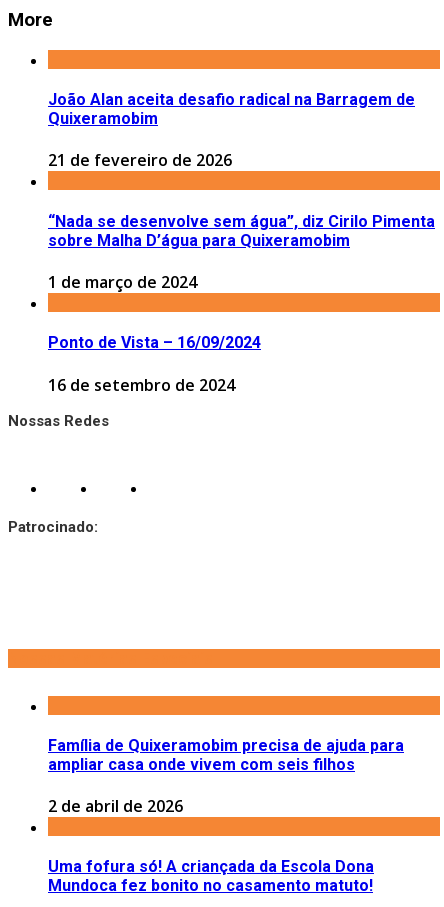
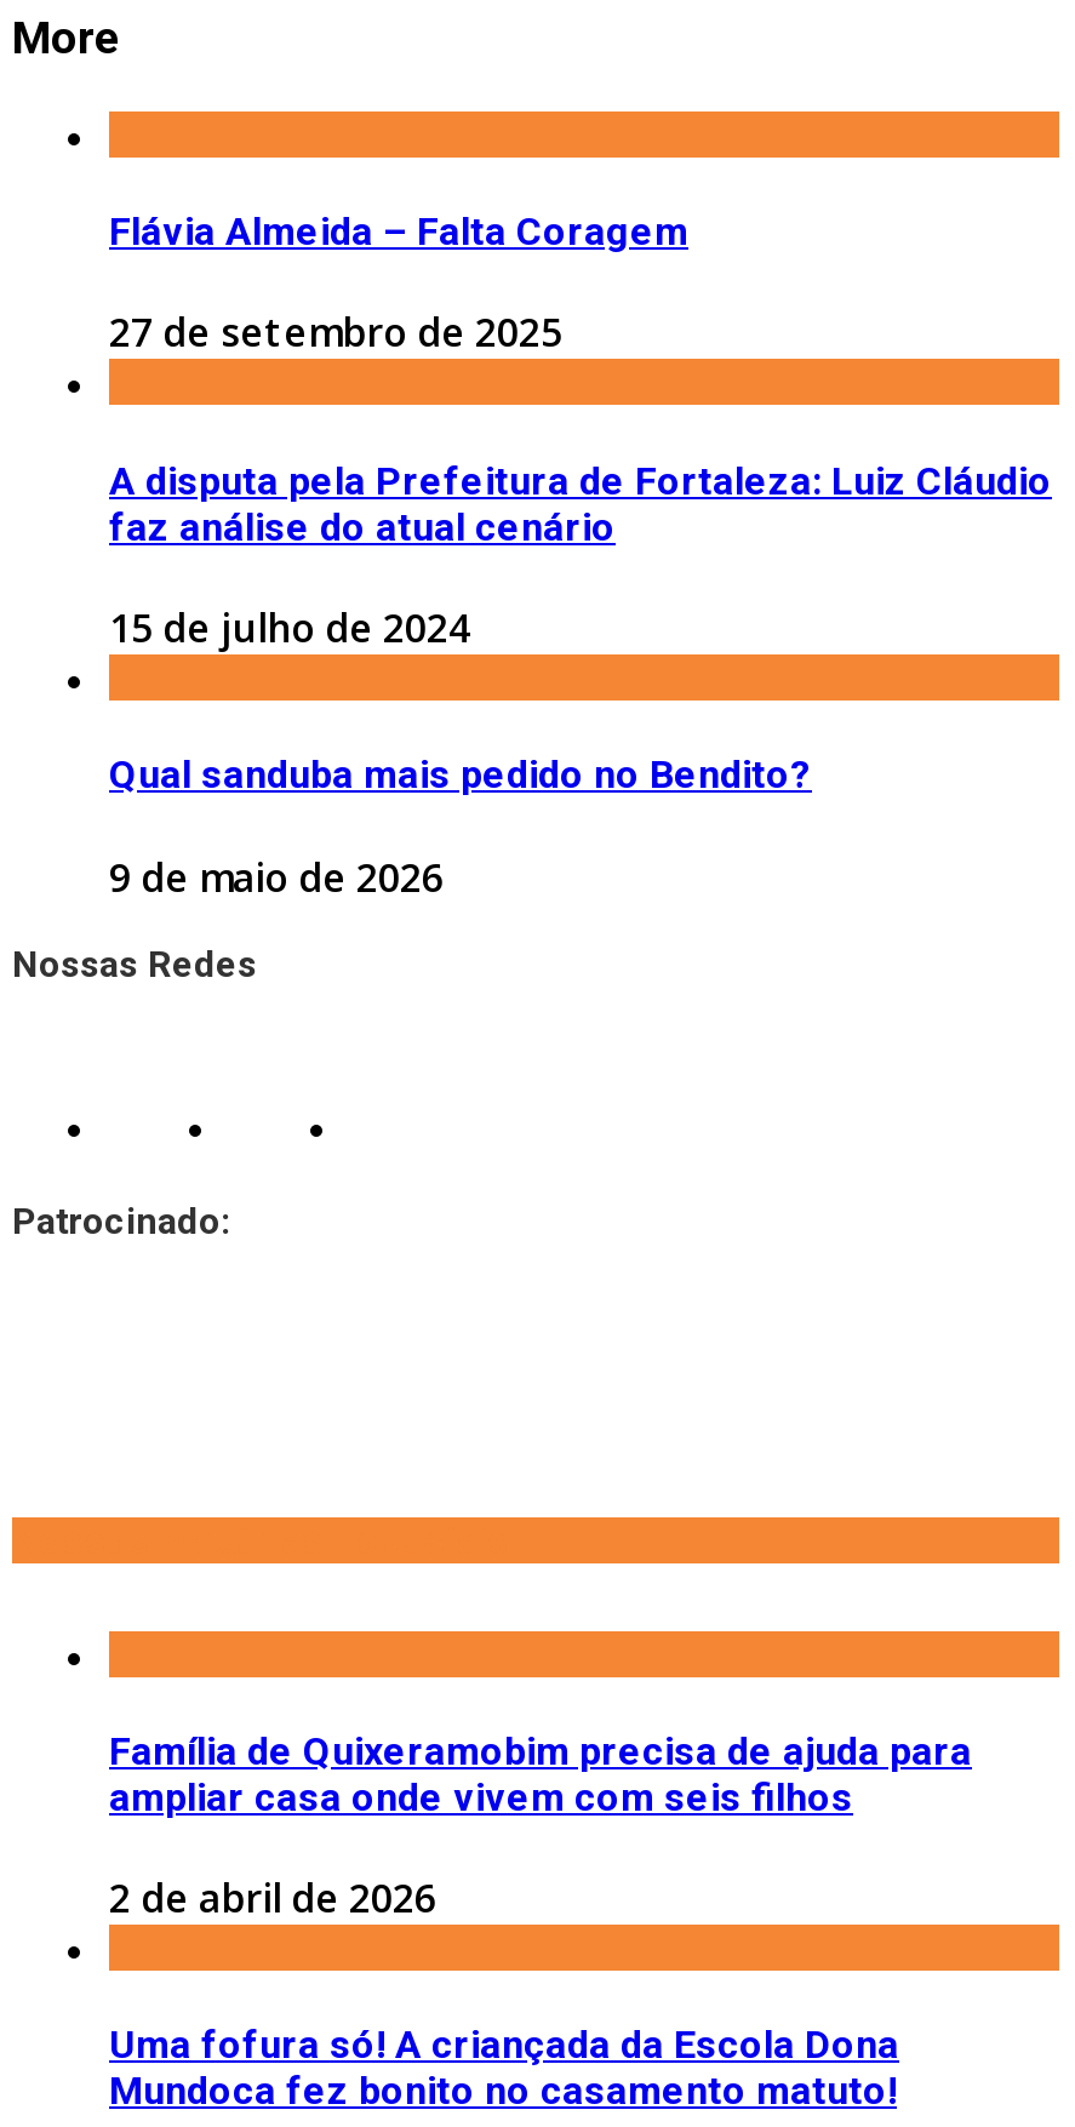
- João Alan aceita desafio radical na Barragem de
- Quixeramobim
+ Flávia Almeida – Falta Coragem

- 21 de fevereiro de 2026
+ 27 de setembro de 2025

- “Nada se desenvolve sem água”, diz Cirilo Pimenta
- sobre Malha D’água para Quixeramobim
+ A disputa pela Prefeitura de Fortaleza: Luiz Cláudio
+ faz análise do atual cenário

- 1 de março de 2024
+ 15 de julho de 2024

- Ponto de Vista – 16/09/2024
+ Qual sanduba mais pedido no Bendito?

- 16 de setembro de 2024
+ 9 de maio de 2026
